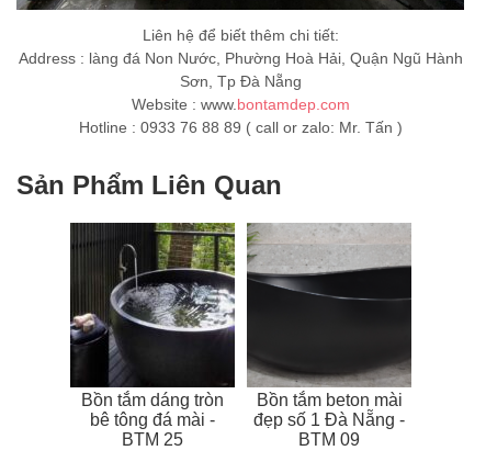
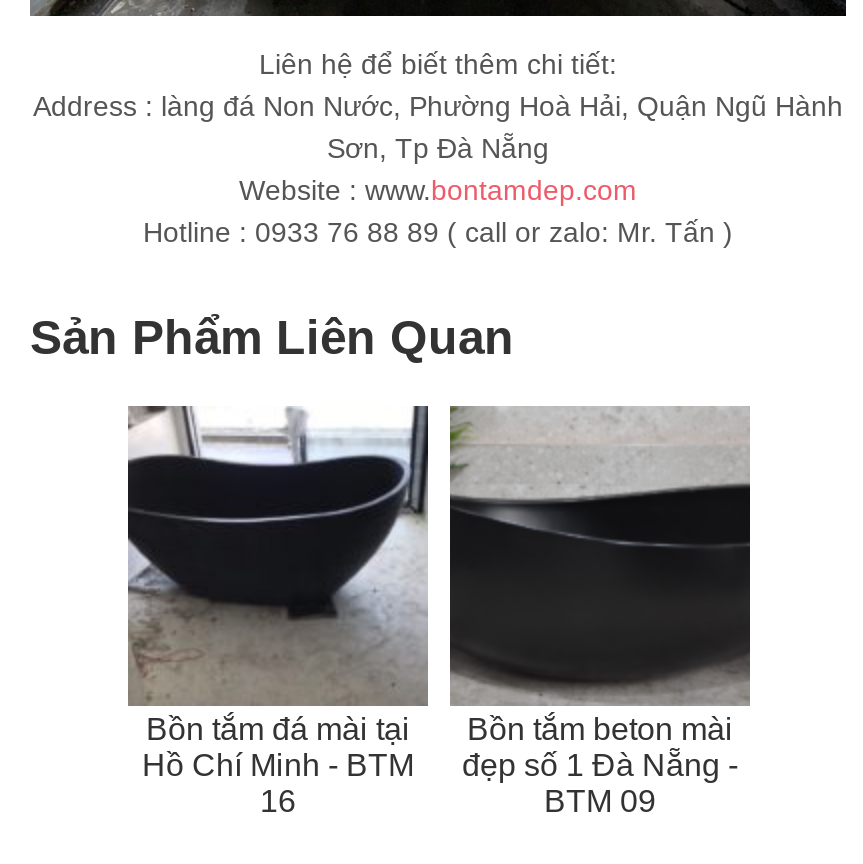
- [image]
- Bồn tắm dáng tròn
- bê tông đá mài -
- BTM 25
+ [image]
+ Bồn tắm đá mài tại
+ Hồ Chí Minh - BTM
+ 16
